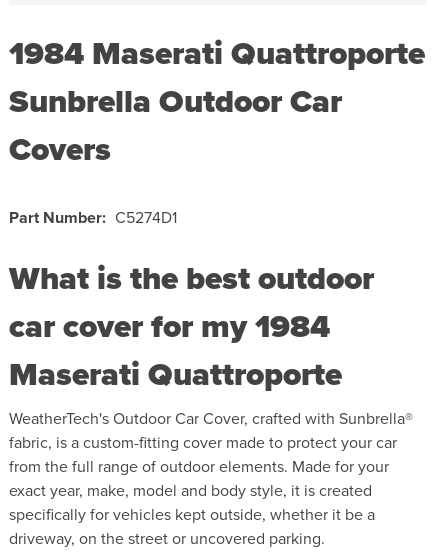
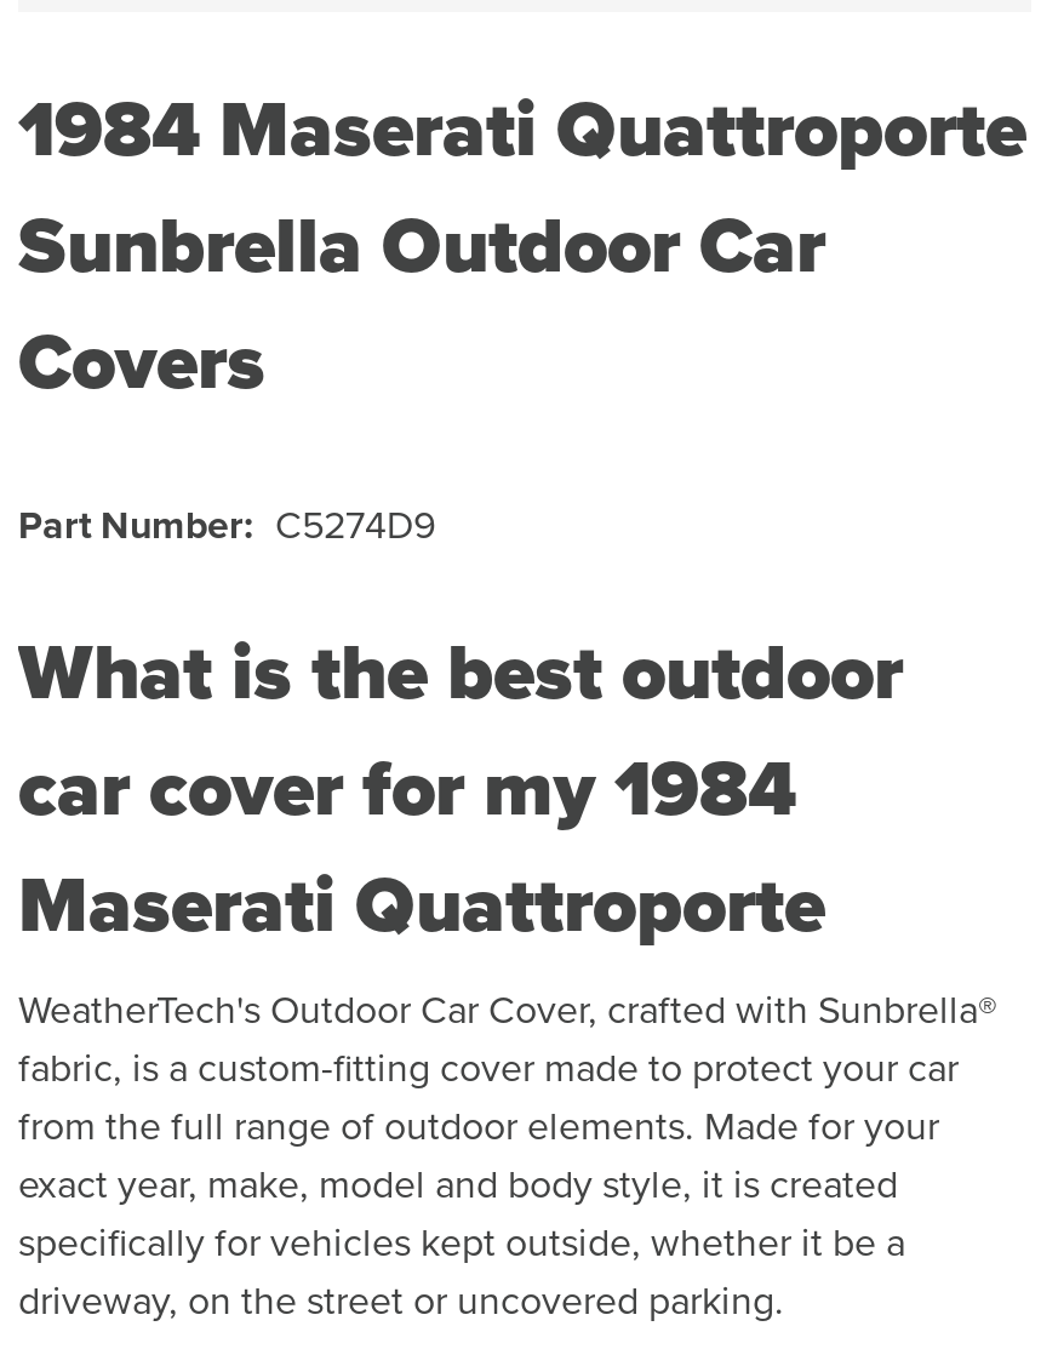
- Part Number: C5274D1
+ Part Number: C5274D9
